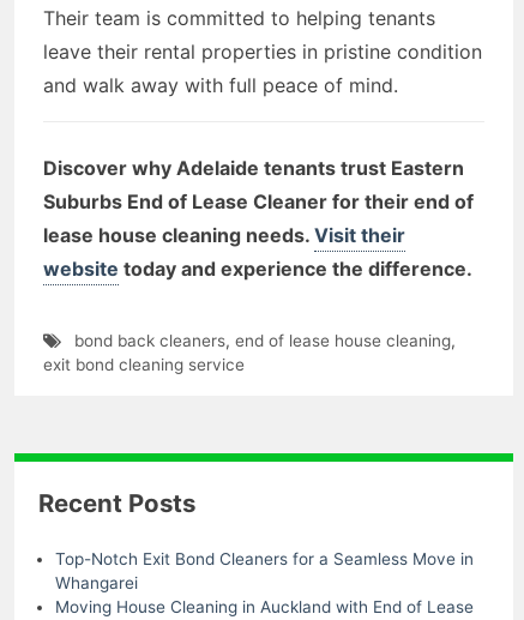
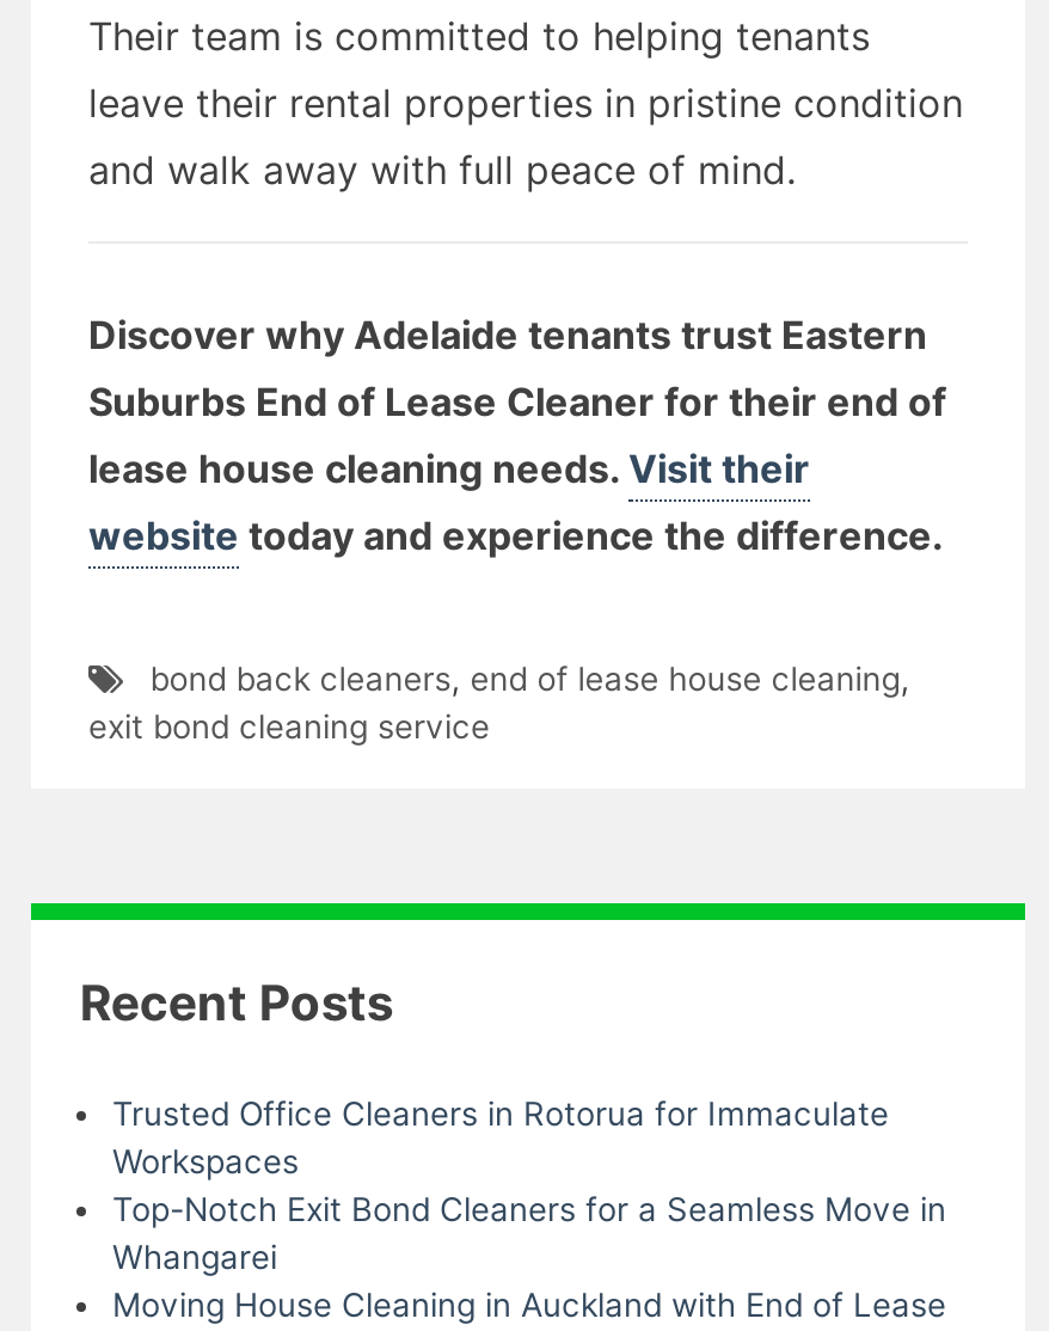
+ Trusted Office Cleaners in Rotorua for Immaculate
+ Workspaces
